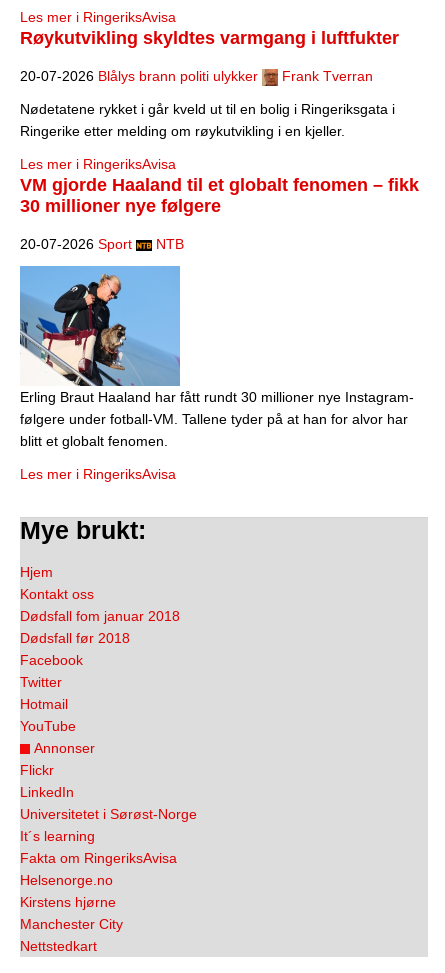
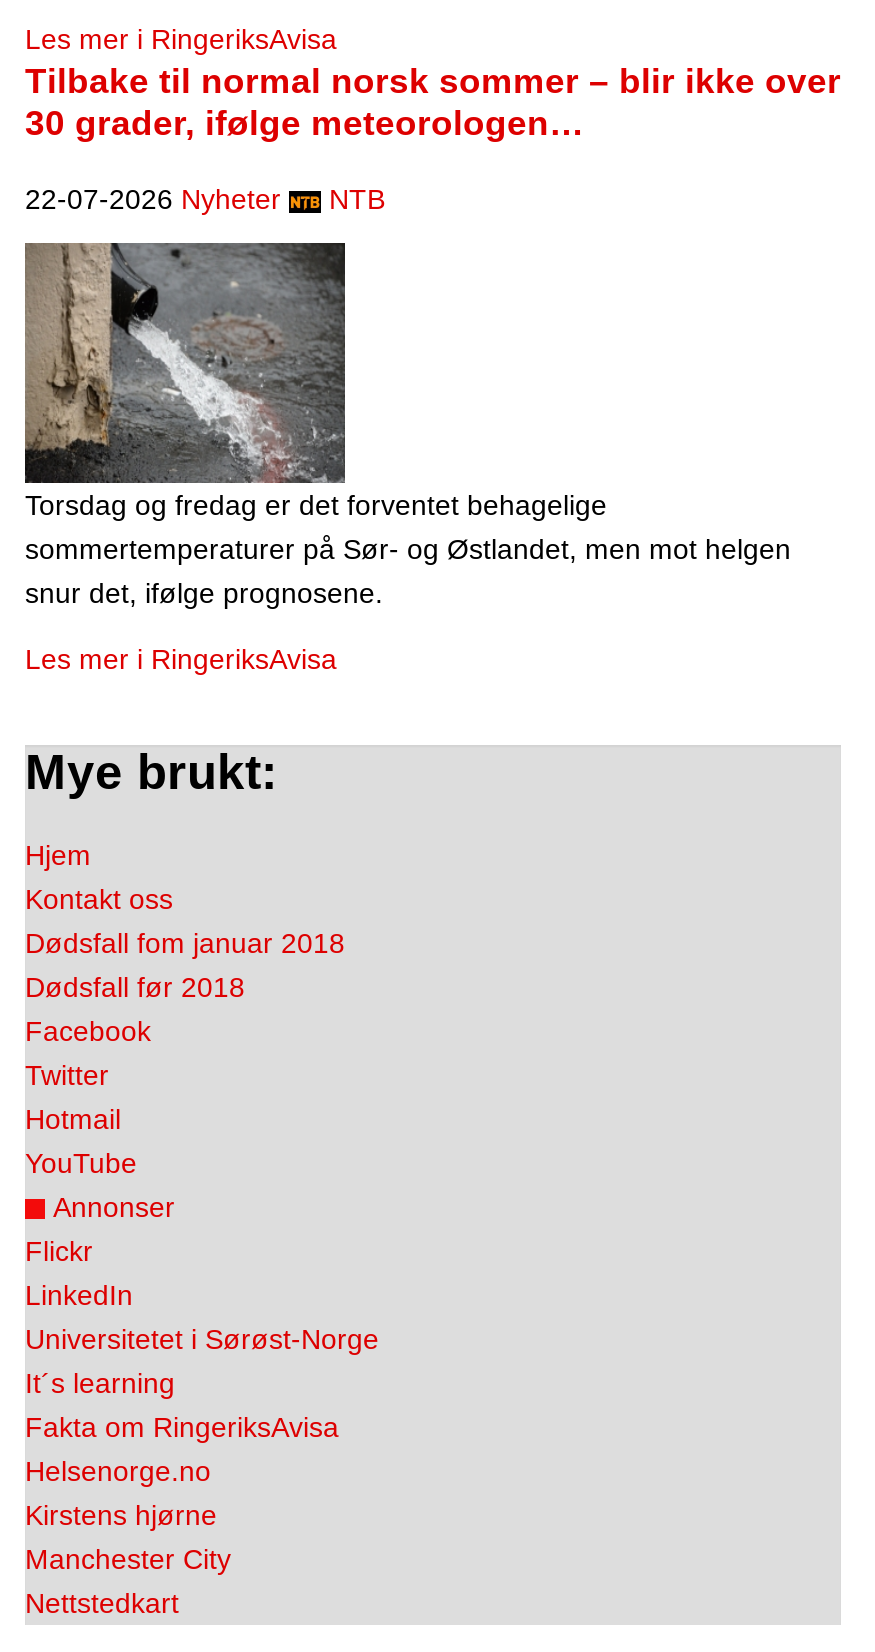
- Røykutvikling skyldtes varmgang i luftfukter
- 20-07-2026 Blålys brann politi ulykker
- Frank Tverran
- Nødetatene rykket i går kveld ut til en bolig i Ringeriksgata i
- Ringerike etter melding om røykutvikling i en kjeller.
- Les mer i RingeriksAvisa
- VM gjorde Haaland til et globalt fenomen – fikk
- 30 millioner nye følgere
- 20-07-2026 Sport
+ Tilbake til normal norsk sommer – blir ikke over
+ 30 grader, ifølge meteorologen…
+ 22-07-2026 Nyheter

- [image]
- Erling Braut Haaland har fått rundt 30 millioner nye Instagram-
- følgere under fotball-VM. Tallene tyder på at han for alvor har
- blitt et globalt fenomen.
+ [image]
+ Torsdag og fredag er det forventet behagelige
+ sommertemperaturer på Sør- og Østlandet, men mot helgen
+ snur det, ifølge prognosene.
